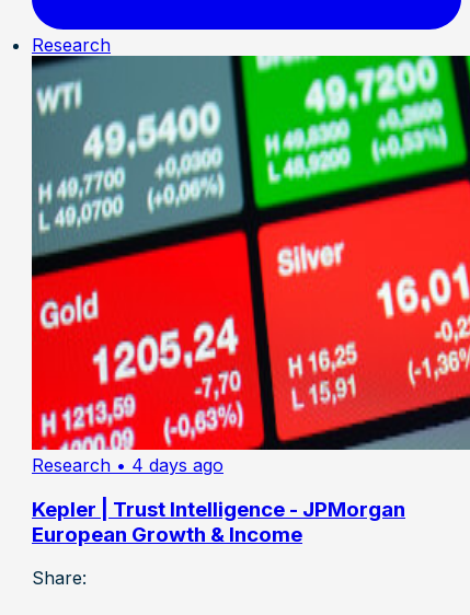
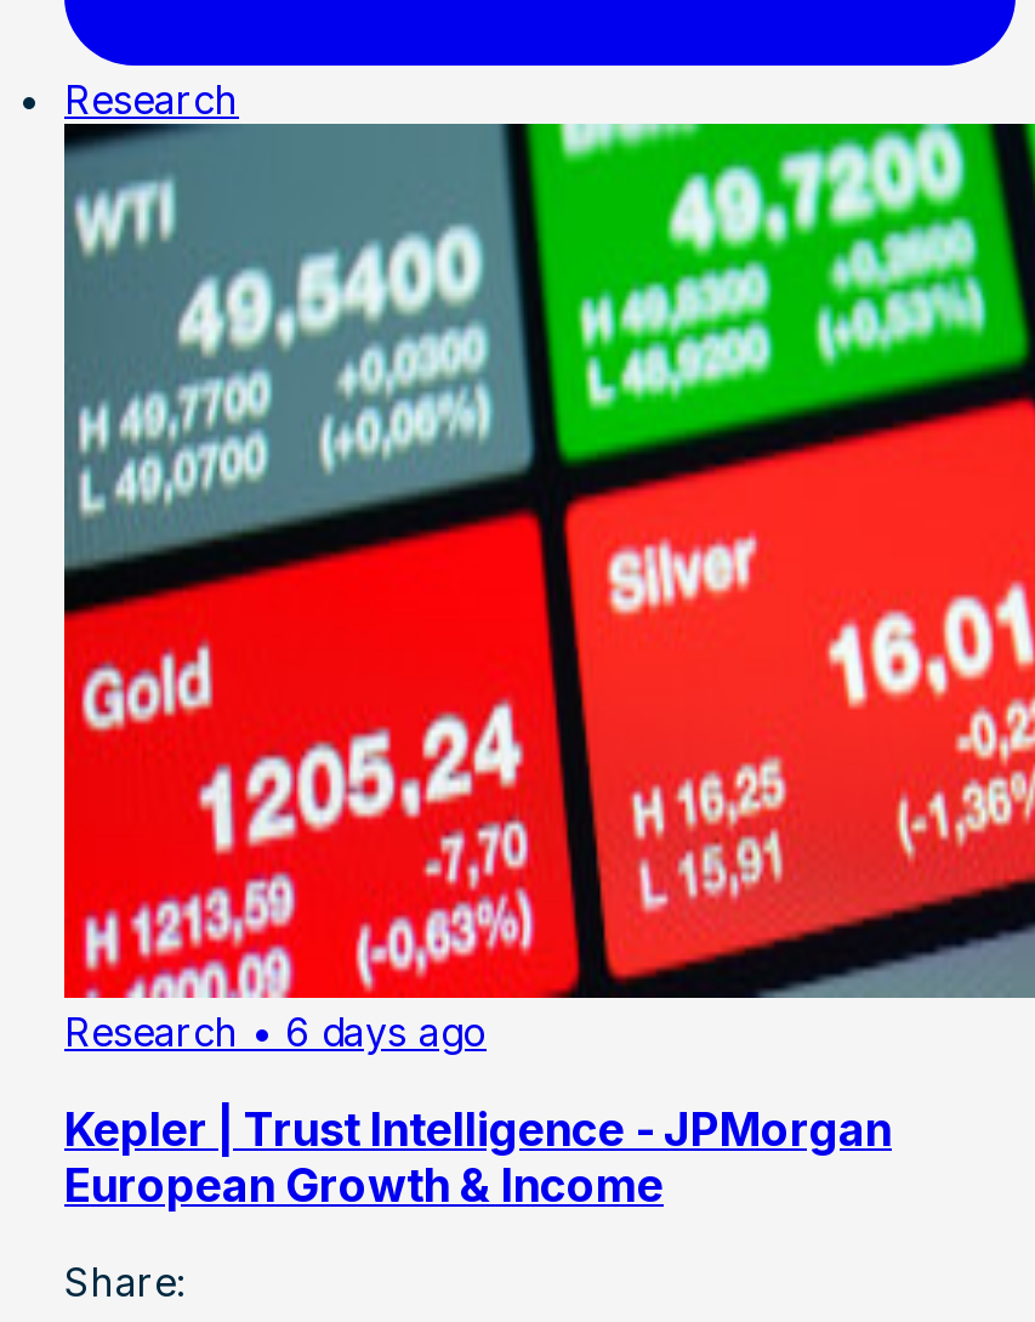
- Research • 4 days ago
+ Research • 6 days ago
